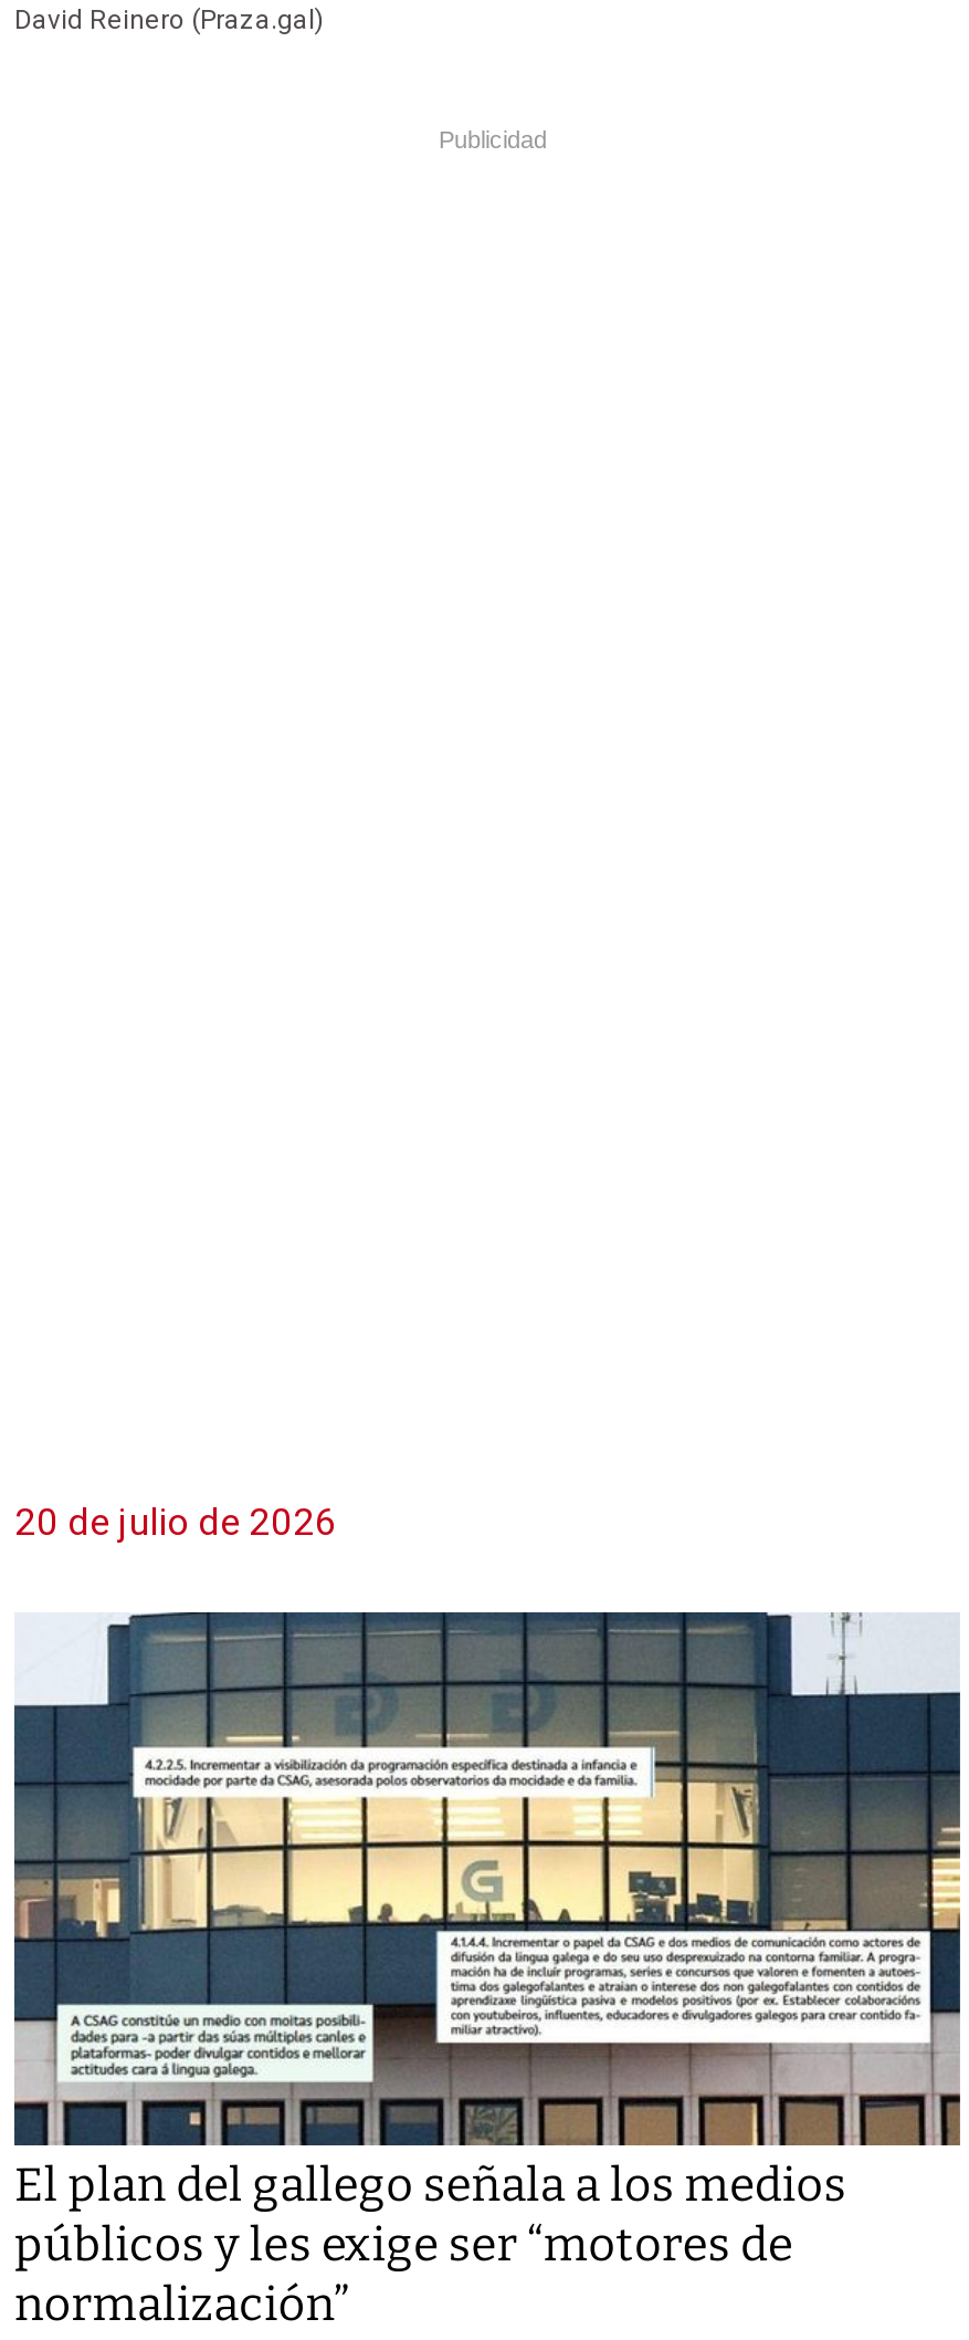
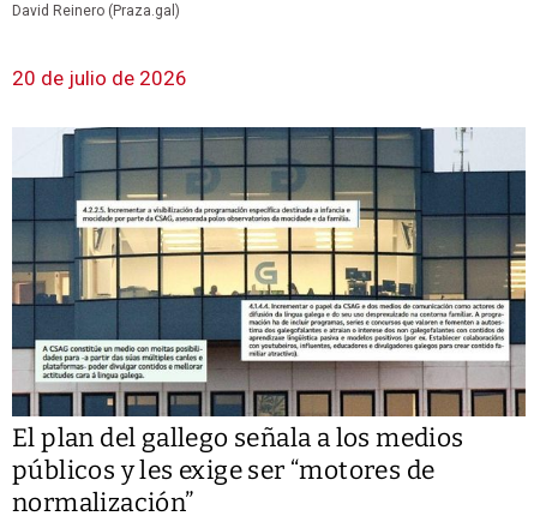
- Publicidad
